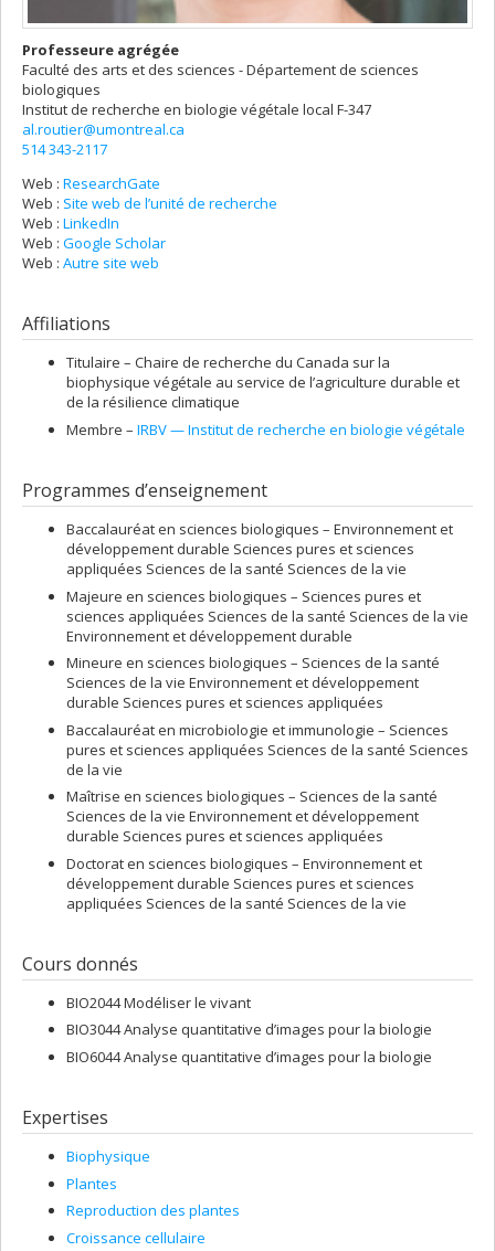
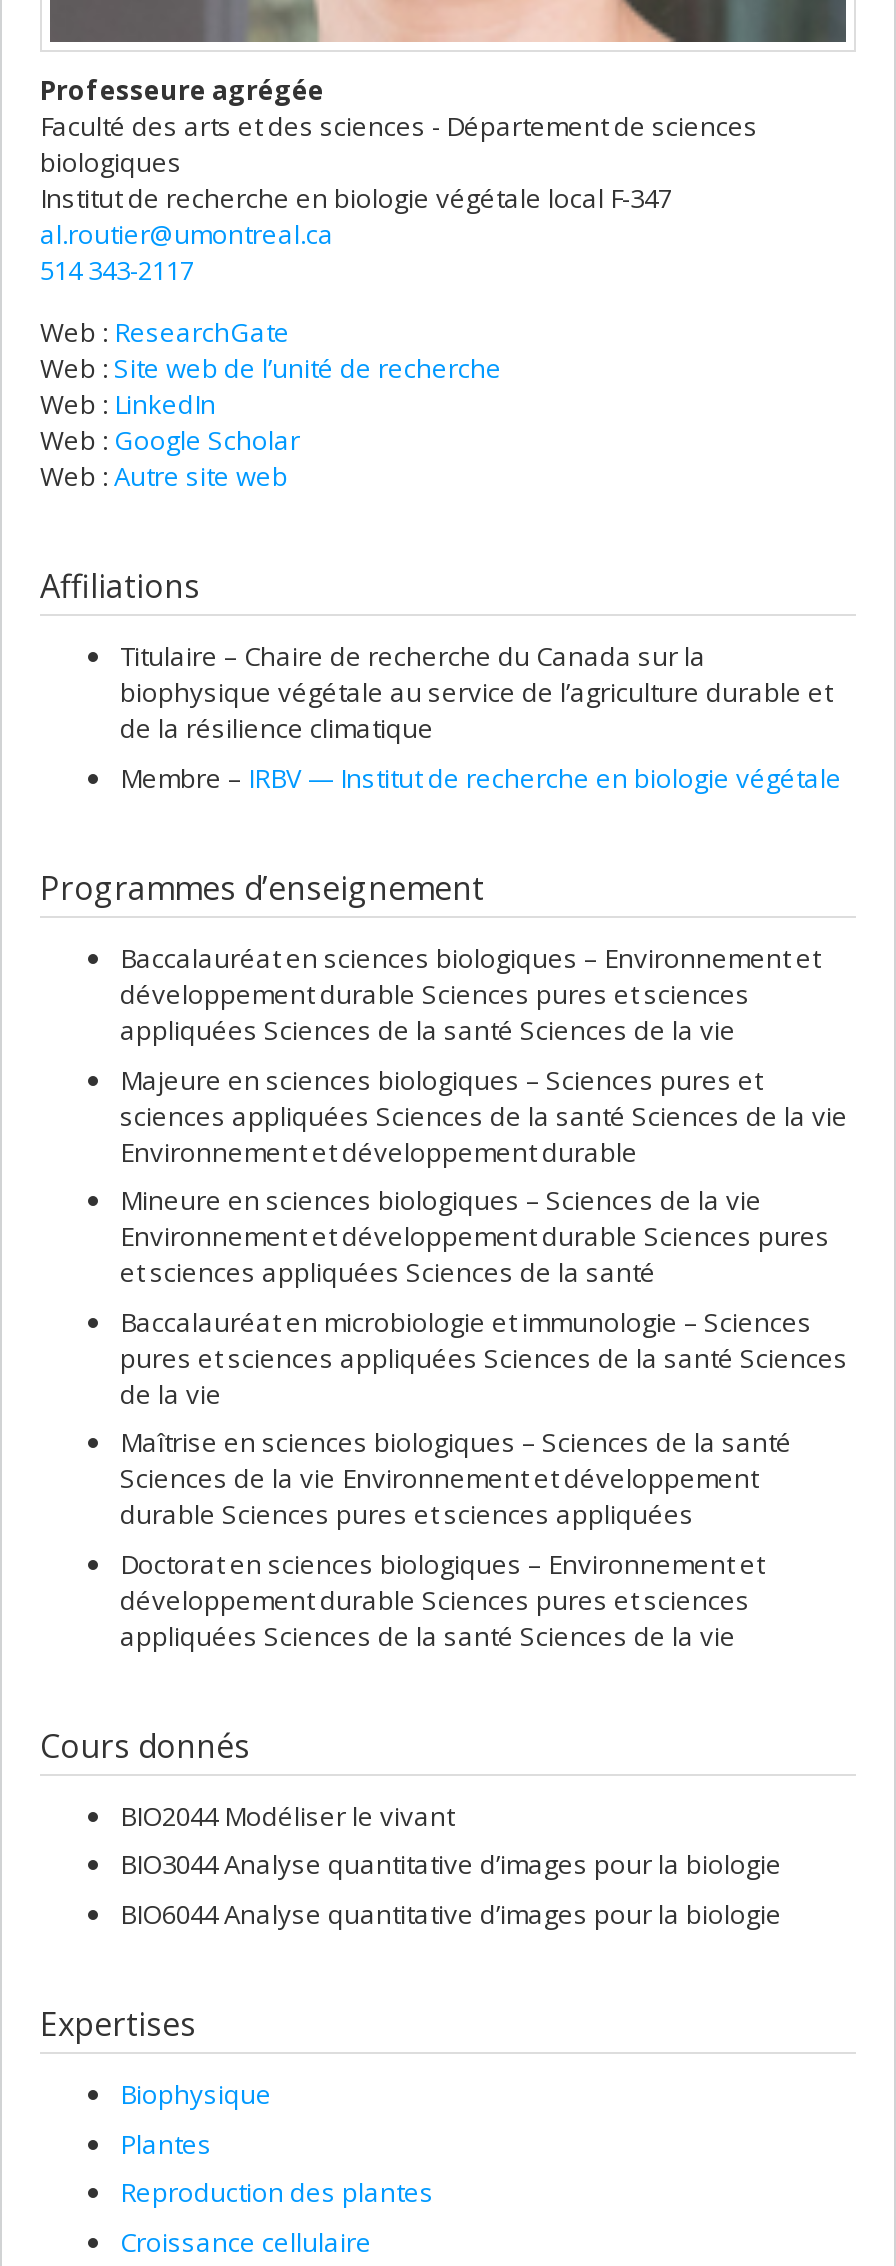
- Mineure en sciences biologiques – Sciences de la santé
- Sciences de la vie Environnement et développement
- durable Sciences pures et sciences appliquées
+ Mineure en sciences biologiques – Sciences de la vie
+ Environnement et développement durable Sciences pures
+ et sciences appliquées Sciences de la santé
